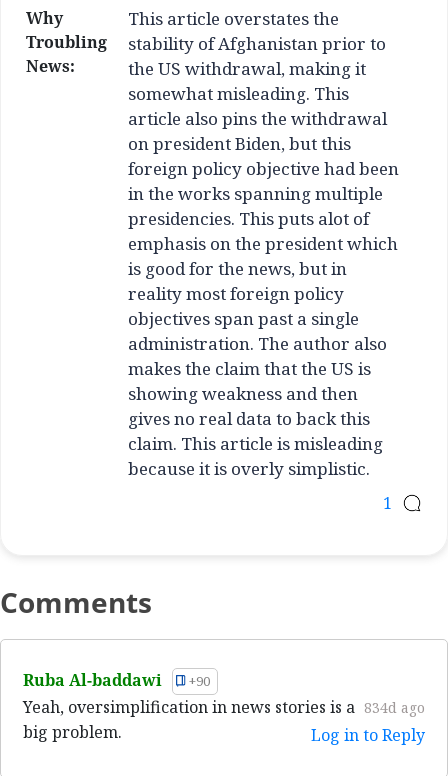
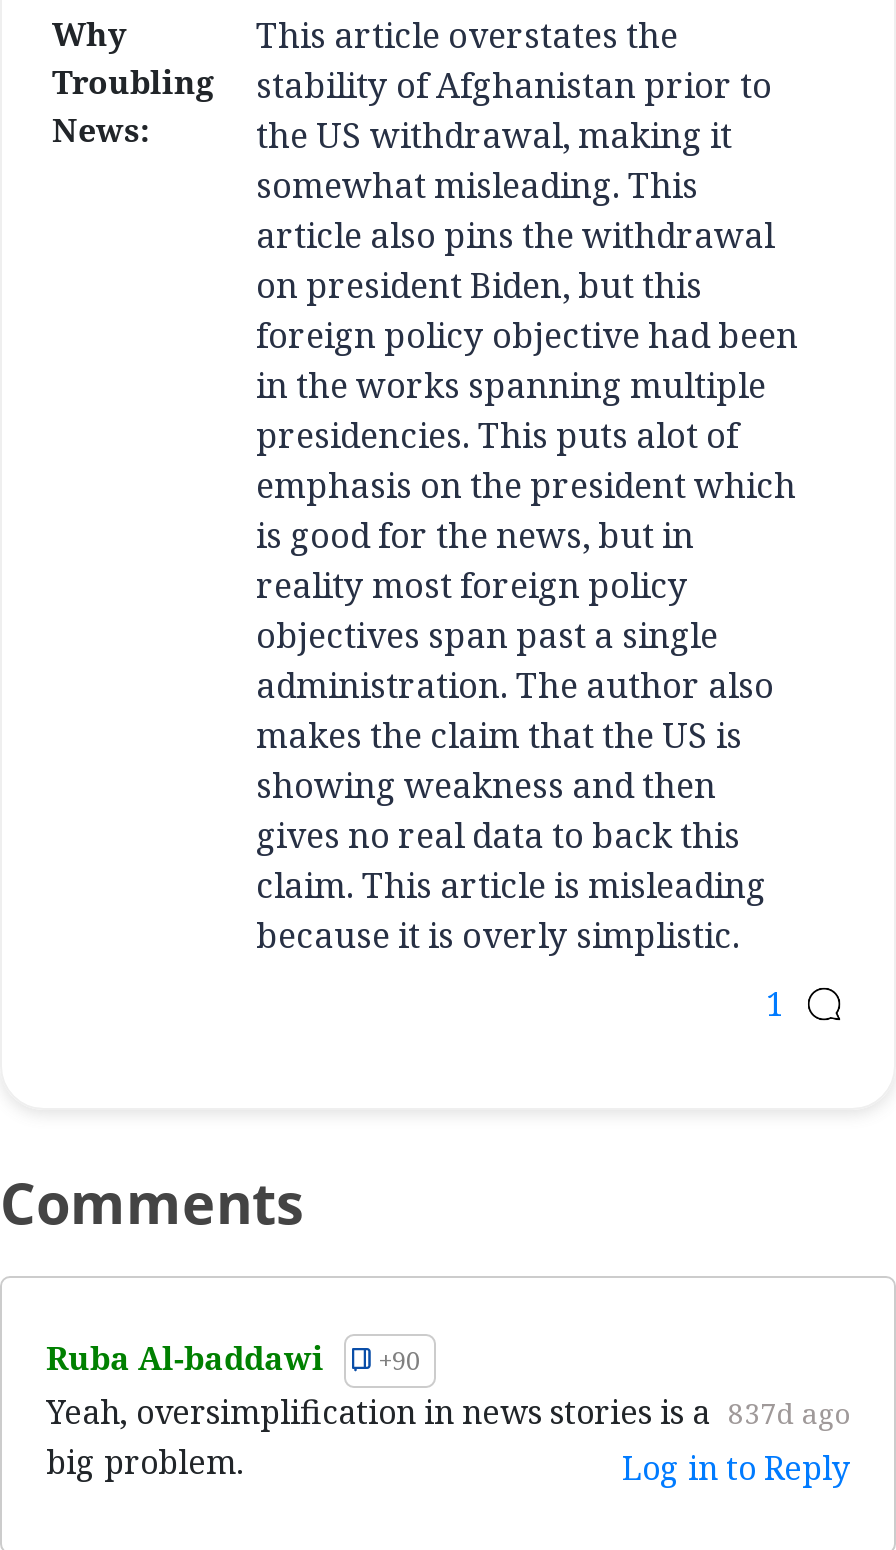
- Yeah, oversimplification in news stories is a 834d ago
+ Yeah, oversimplification in news stories is a 837d ago
